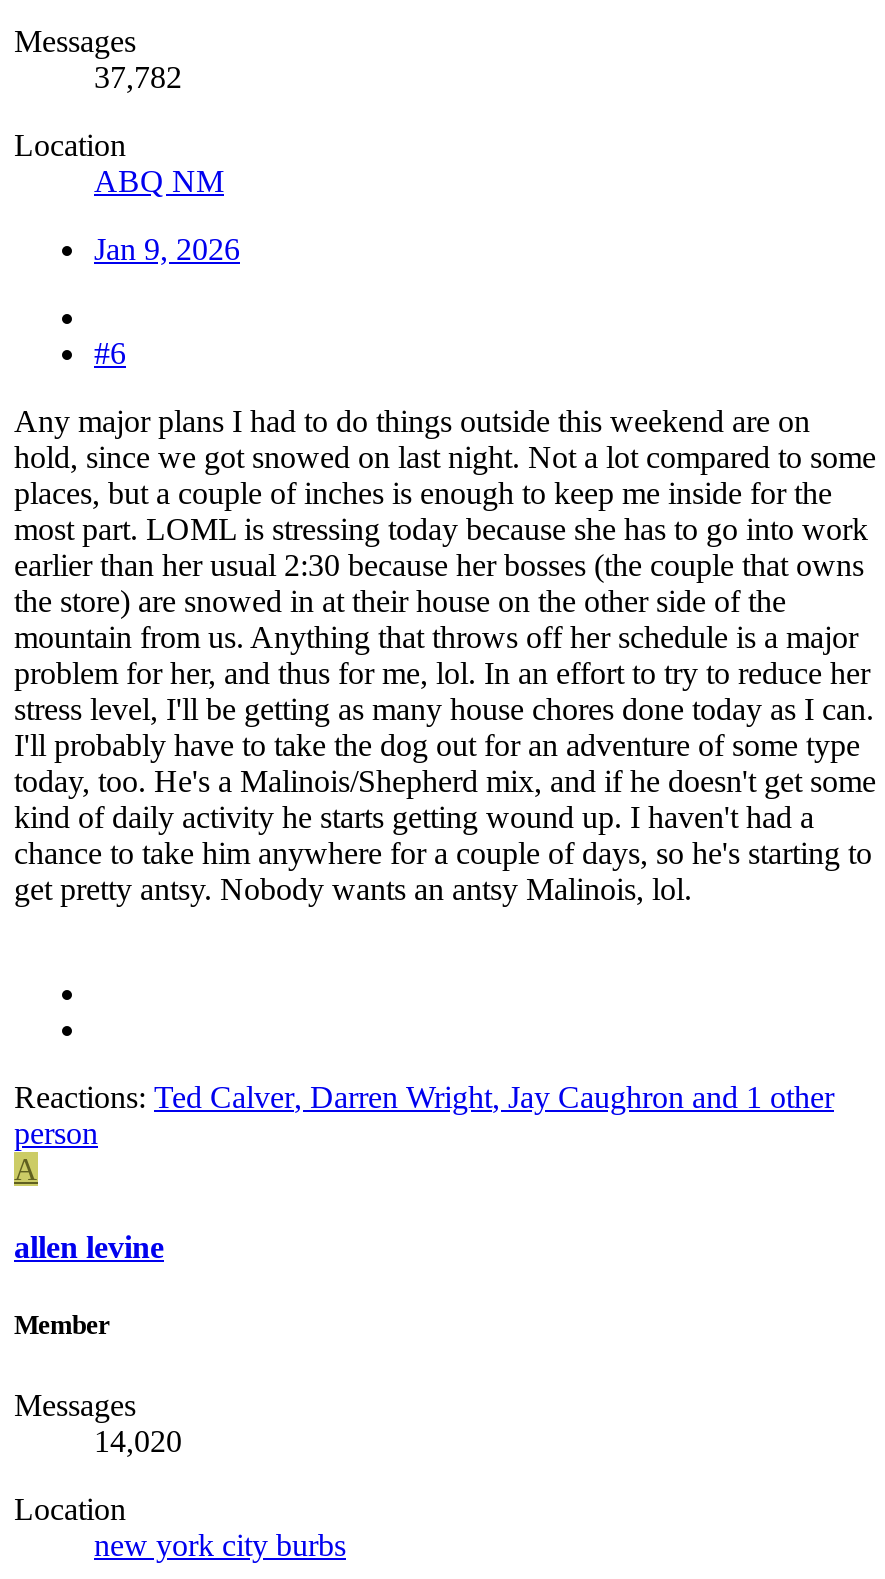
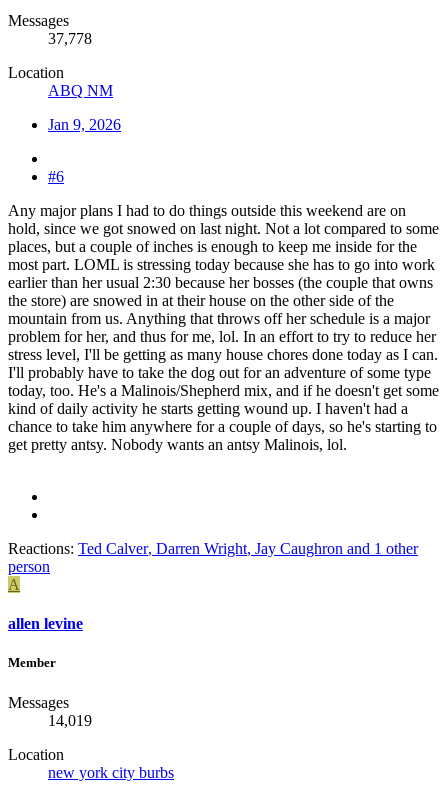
- 37,782
+ 37,778

- 14,020
+ 14,019
